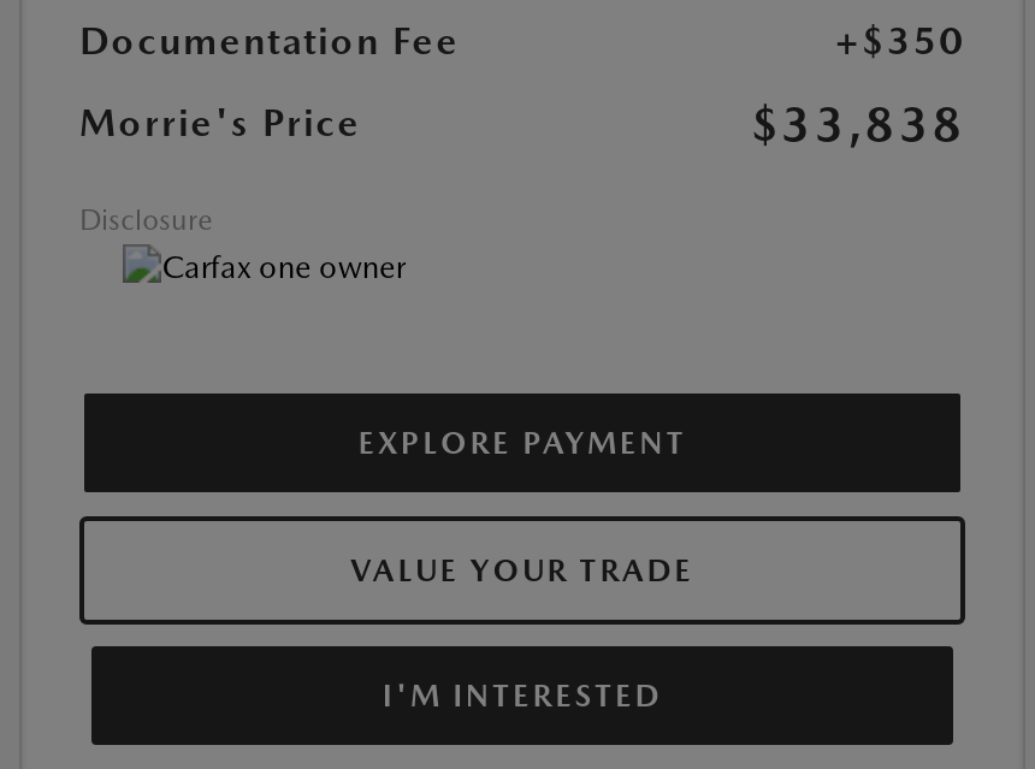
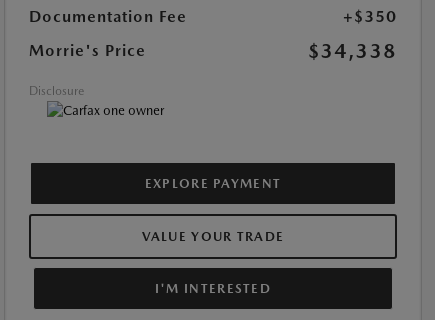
- $33,838
+ $34,338
